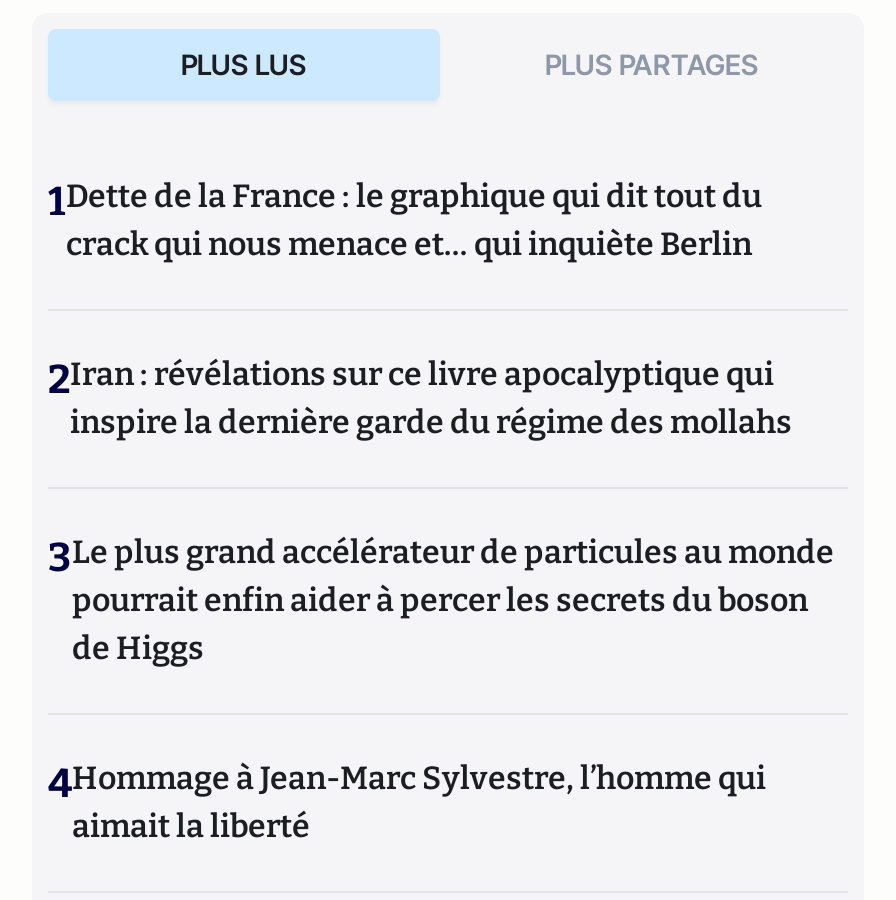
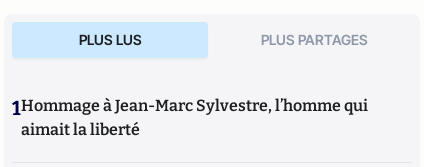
- 1Dette de la France : le graphique qui dit tout du
- crack qui nous menace et… qui inquiète Berlin
- 2Iran : révélations sur ce livre apocalyptique qui
- inspire la dernière garde du régime des mollahs
- 3Le plus grand accélérateur de particules au monde
- pourrait enfin aider à percer les secrets du boson
- de Higgs
- 4Hommage à Jean-Marc Sylvestre, l’homme qui
+ 1Hommage à Jean-Marc Sylvestre, l’homme qui
